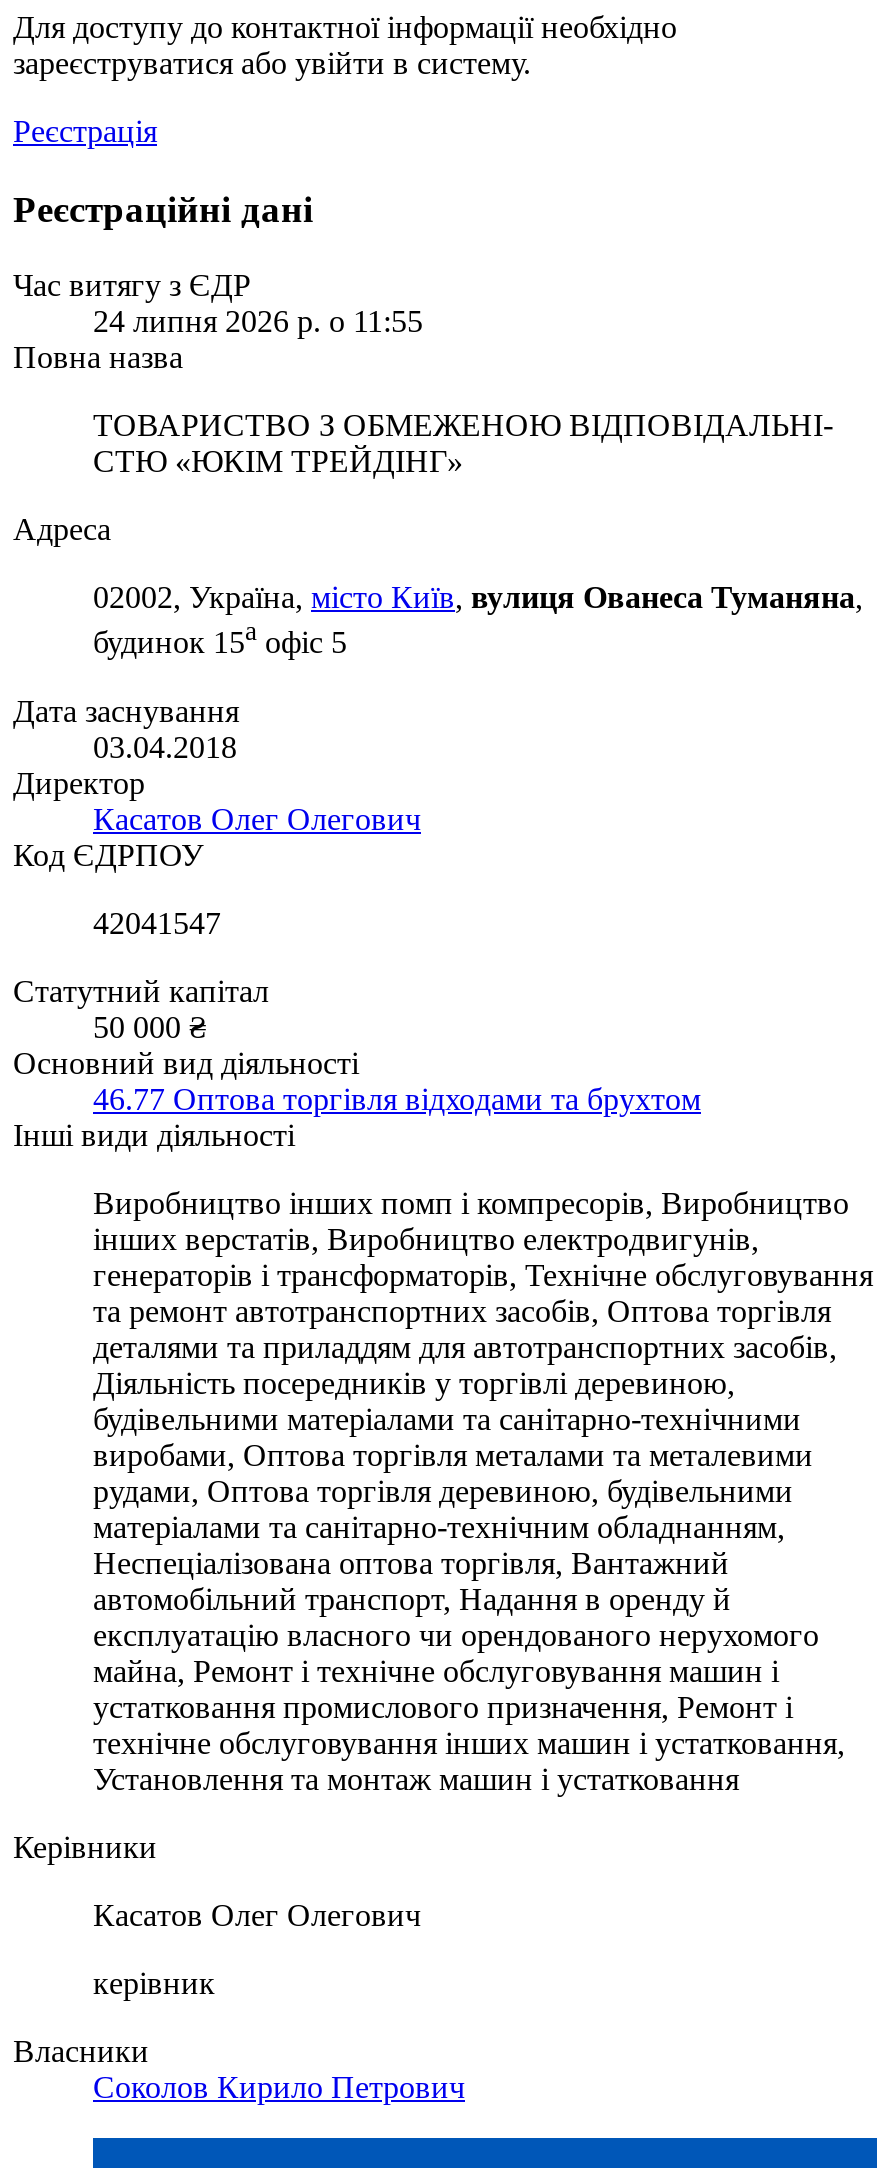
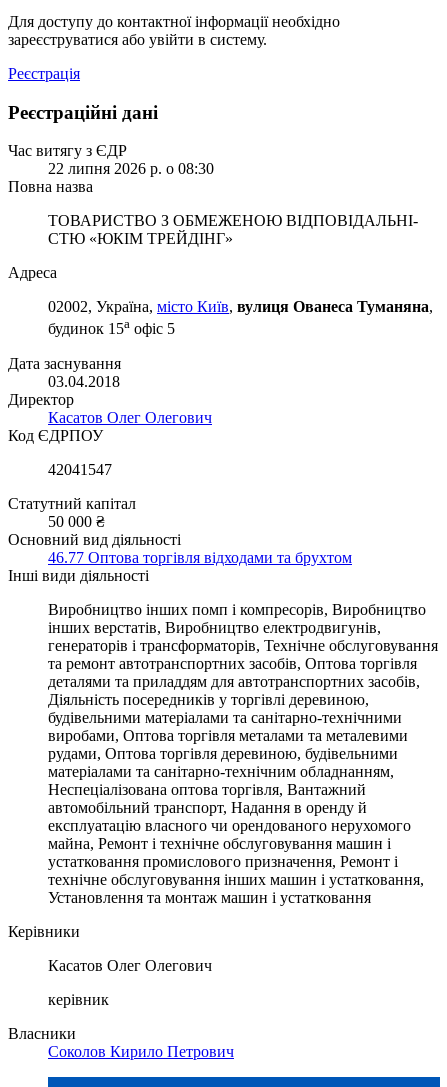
- 24 липня 2026 р. о 11:55
+ 22 липня 2026 р. о 08:30
